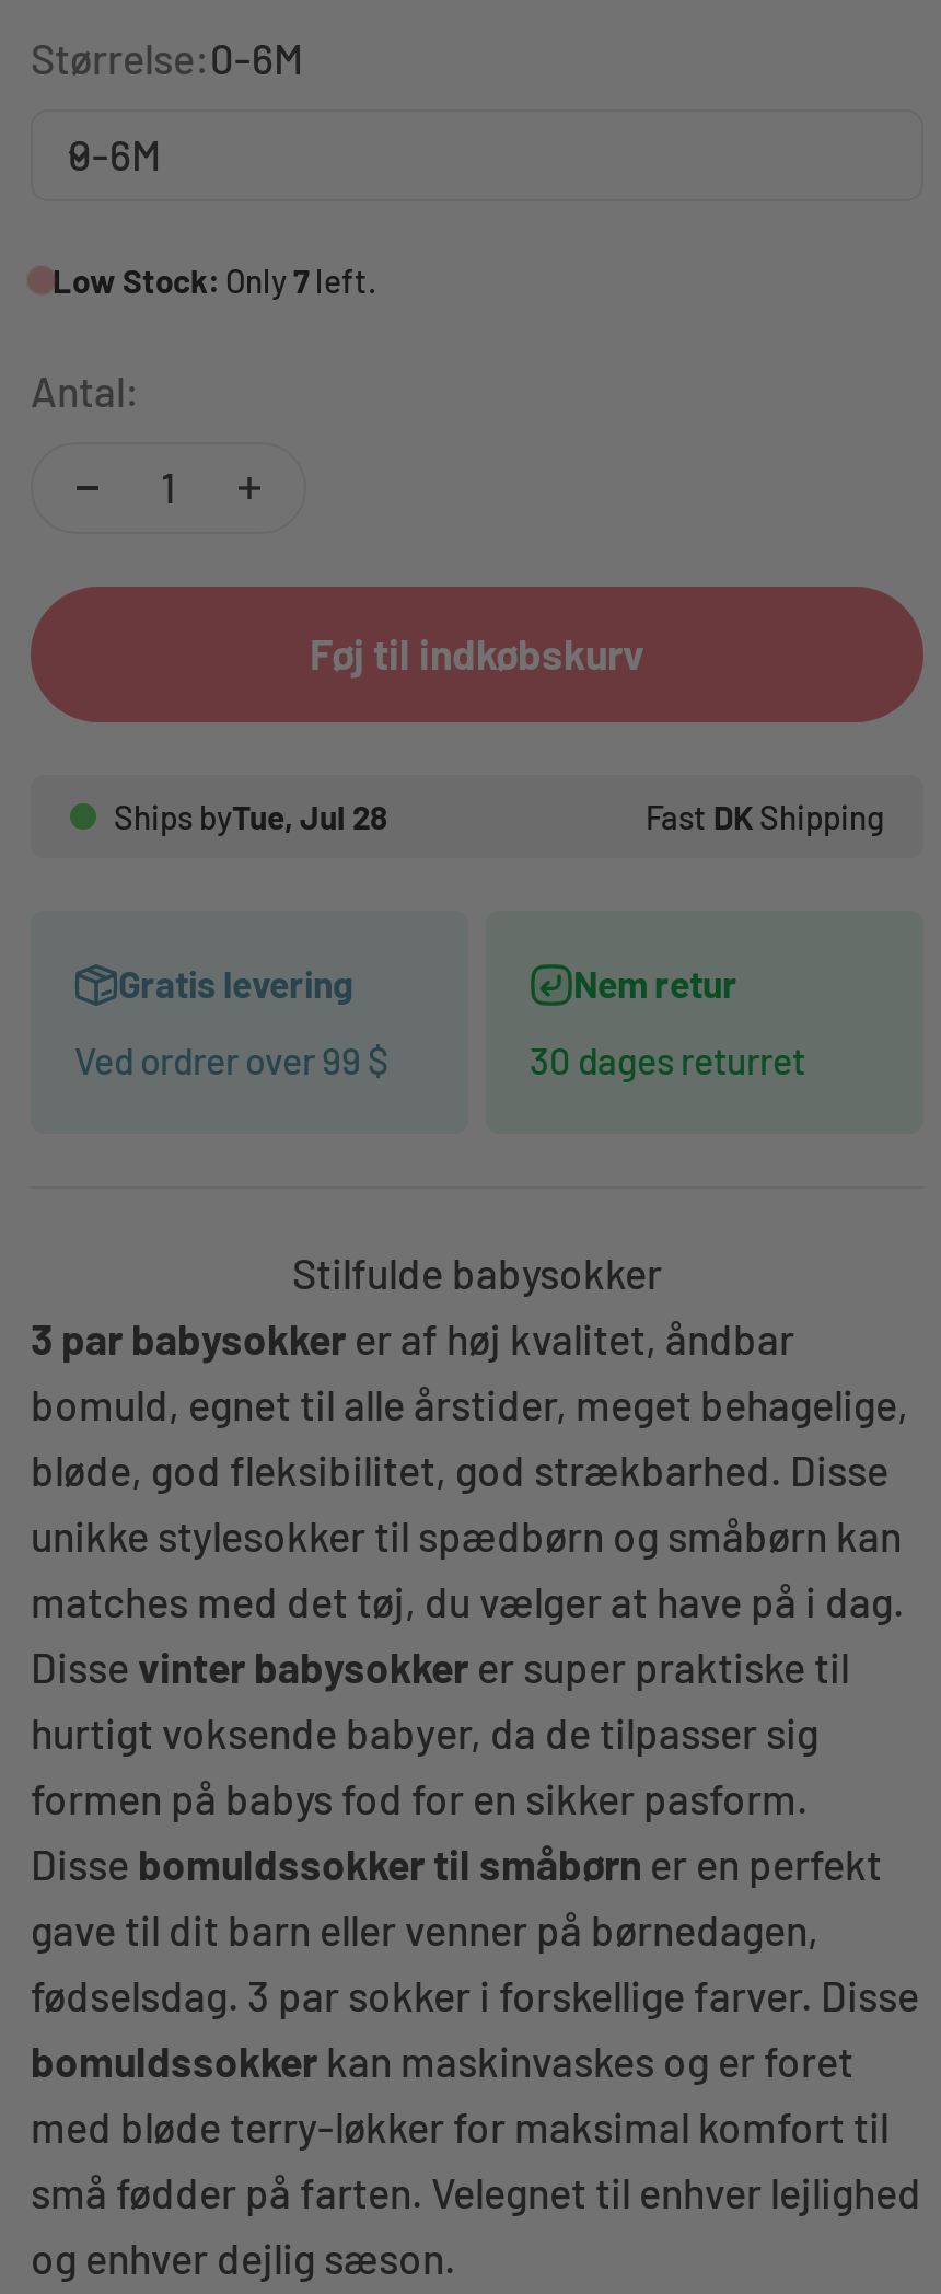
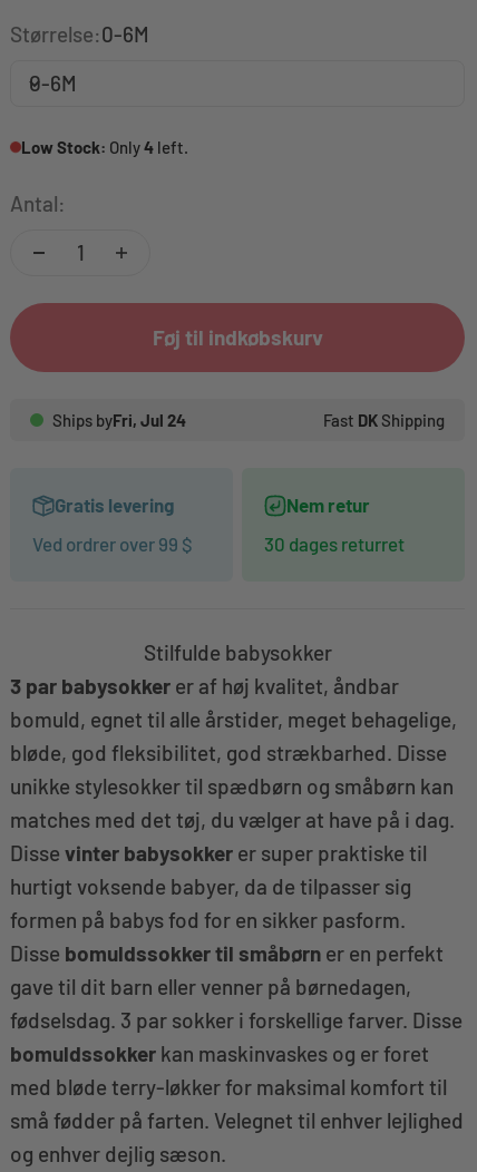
- Low Stock: Only7 left.
+ Low Stock: Only4 left.

- Ships byTue, Jul 28
+ Ships byFri, Jul 24
